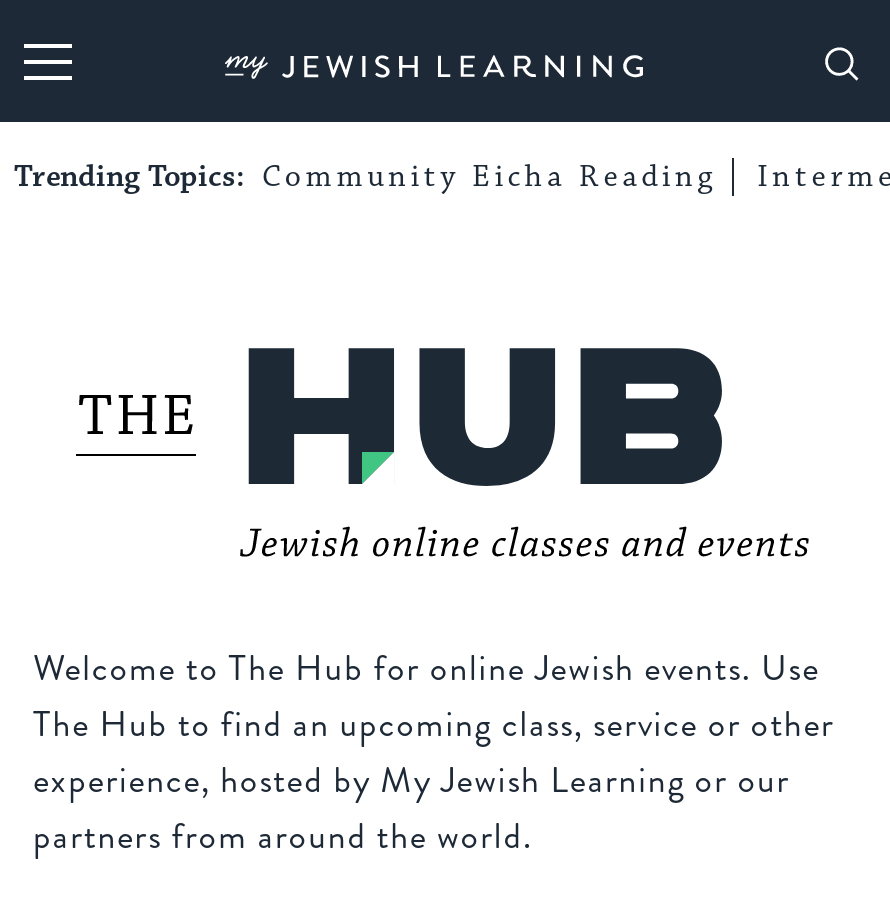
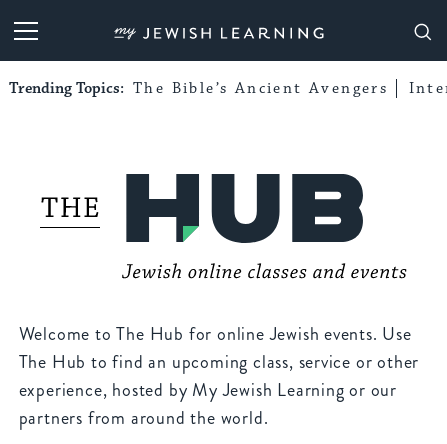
- Trending Topics: Community Eicha Reading
+ Trending Topics: The Bible’s Ancient Avengers
